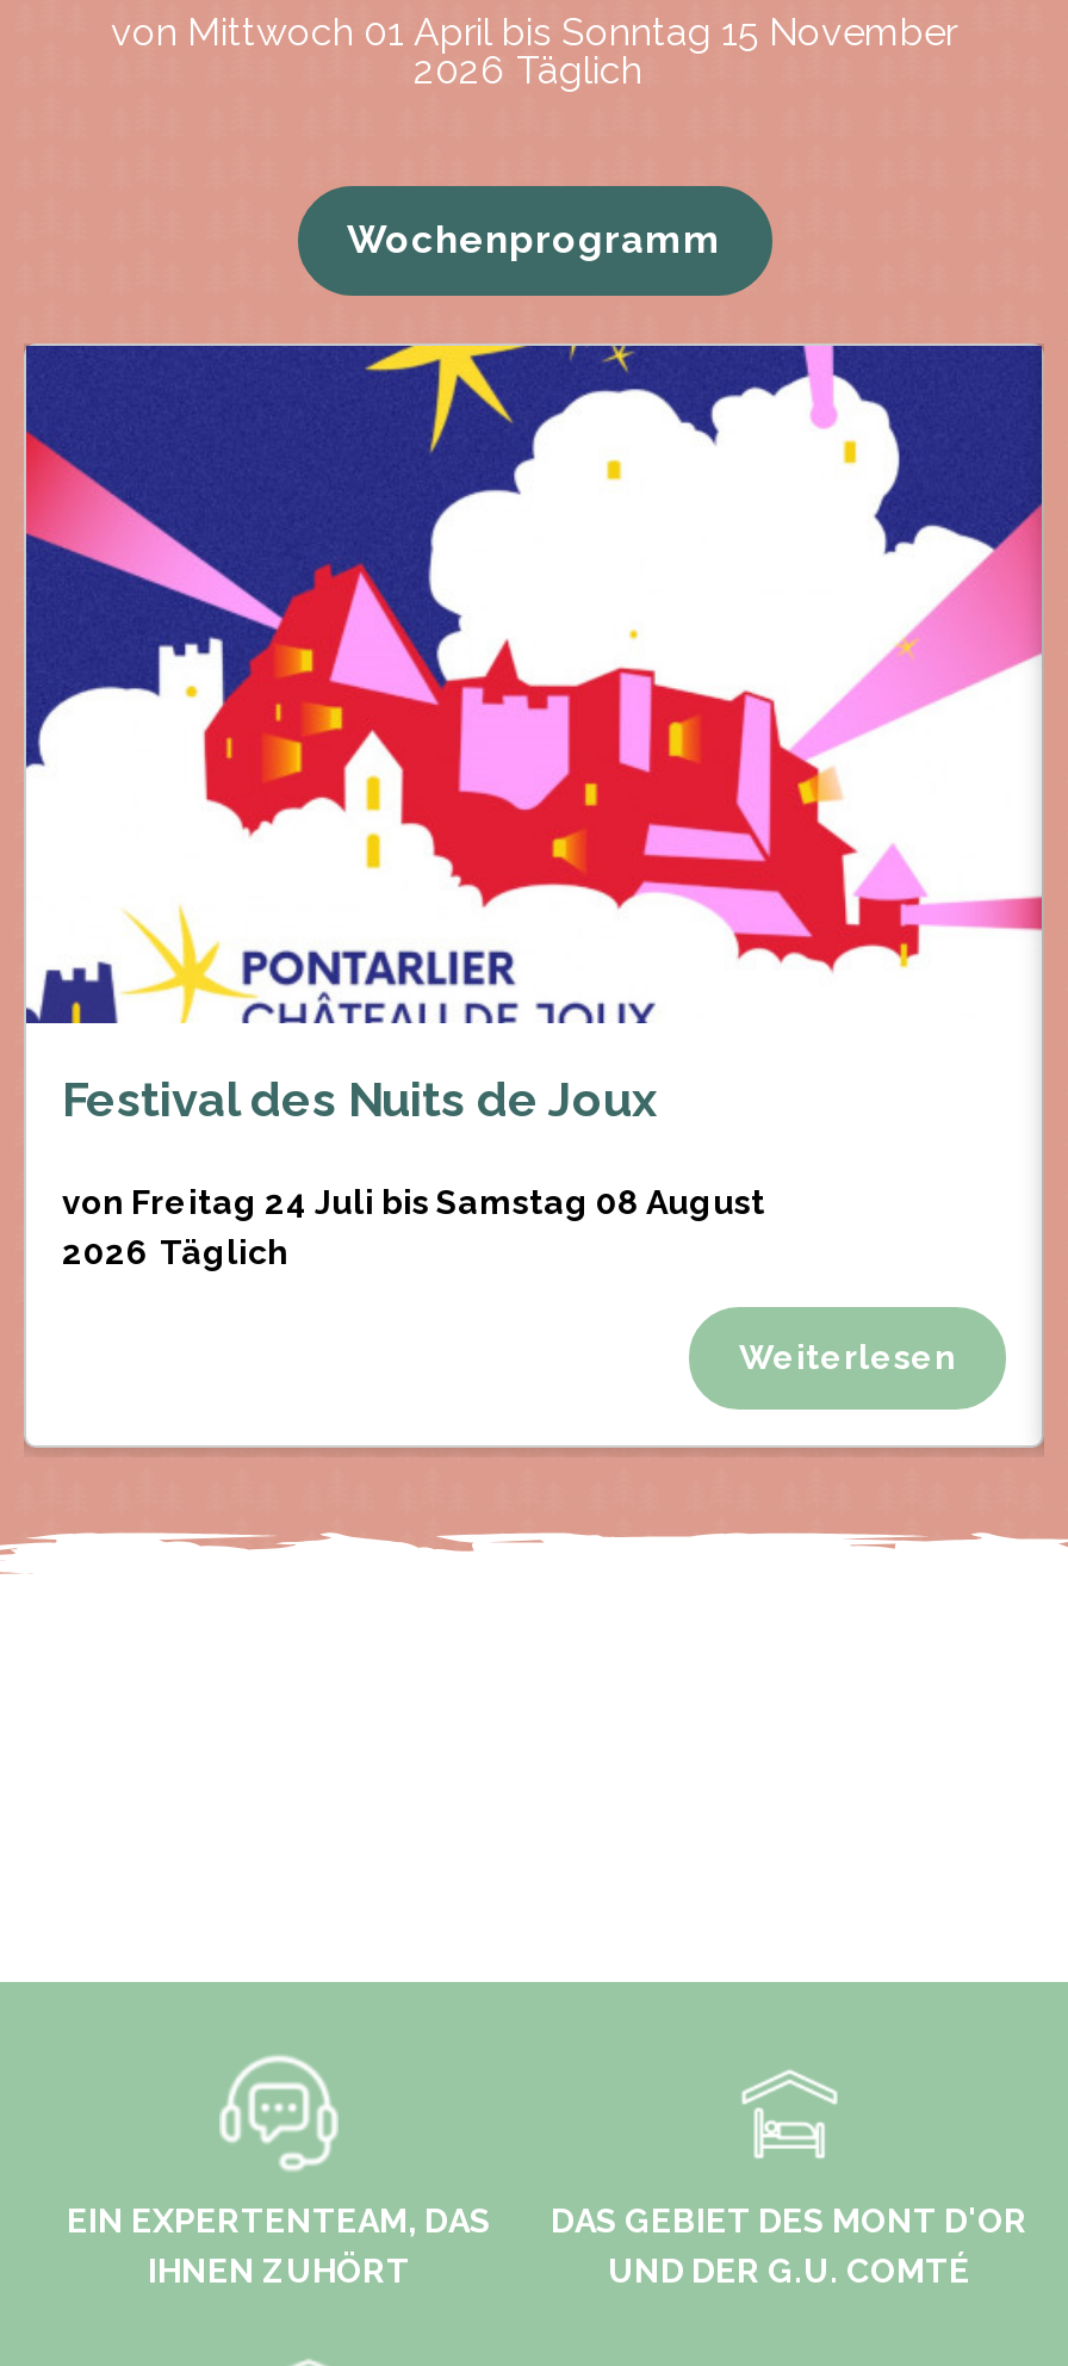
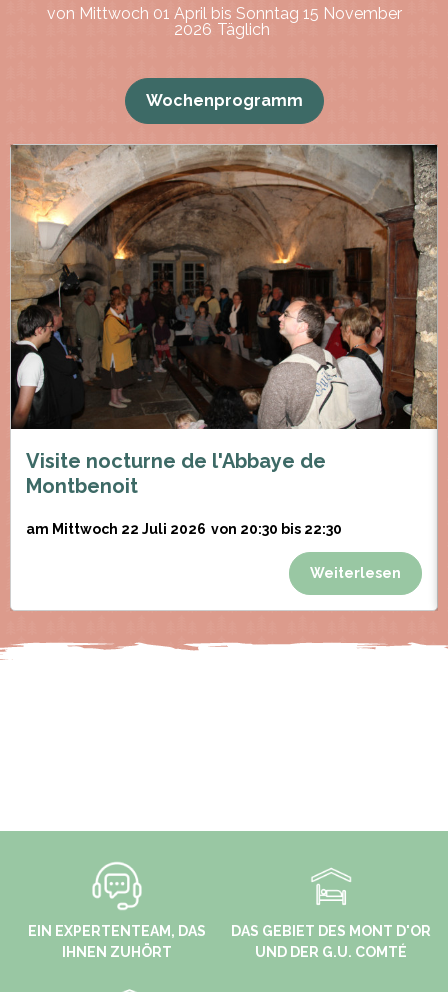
- [image]
- Festival des Nuits de Joux
+ [image]
+ Visite nocturne de l'Abbaye de
+ Montbenoit

- von Freitag 24 Juli bis Samstag 08 August
- 2026 Täglich
+ am Mittwoch 22 Juli 2026 von 20:30 bis 22:30
